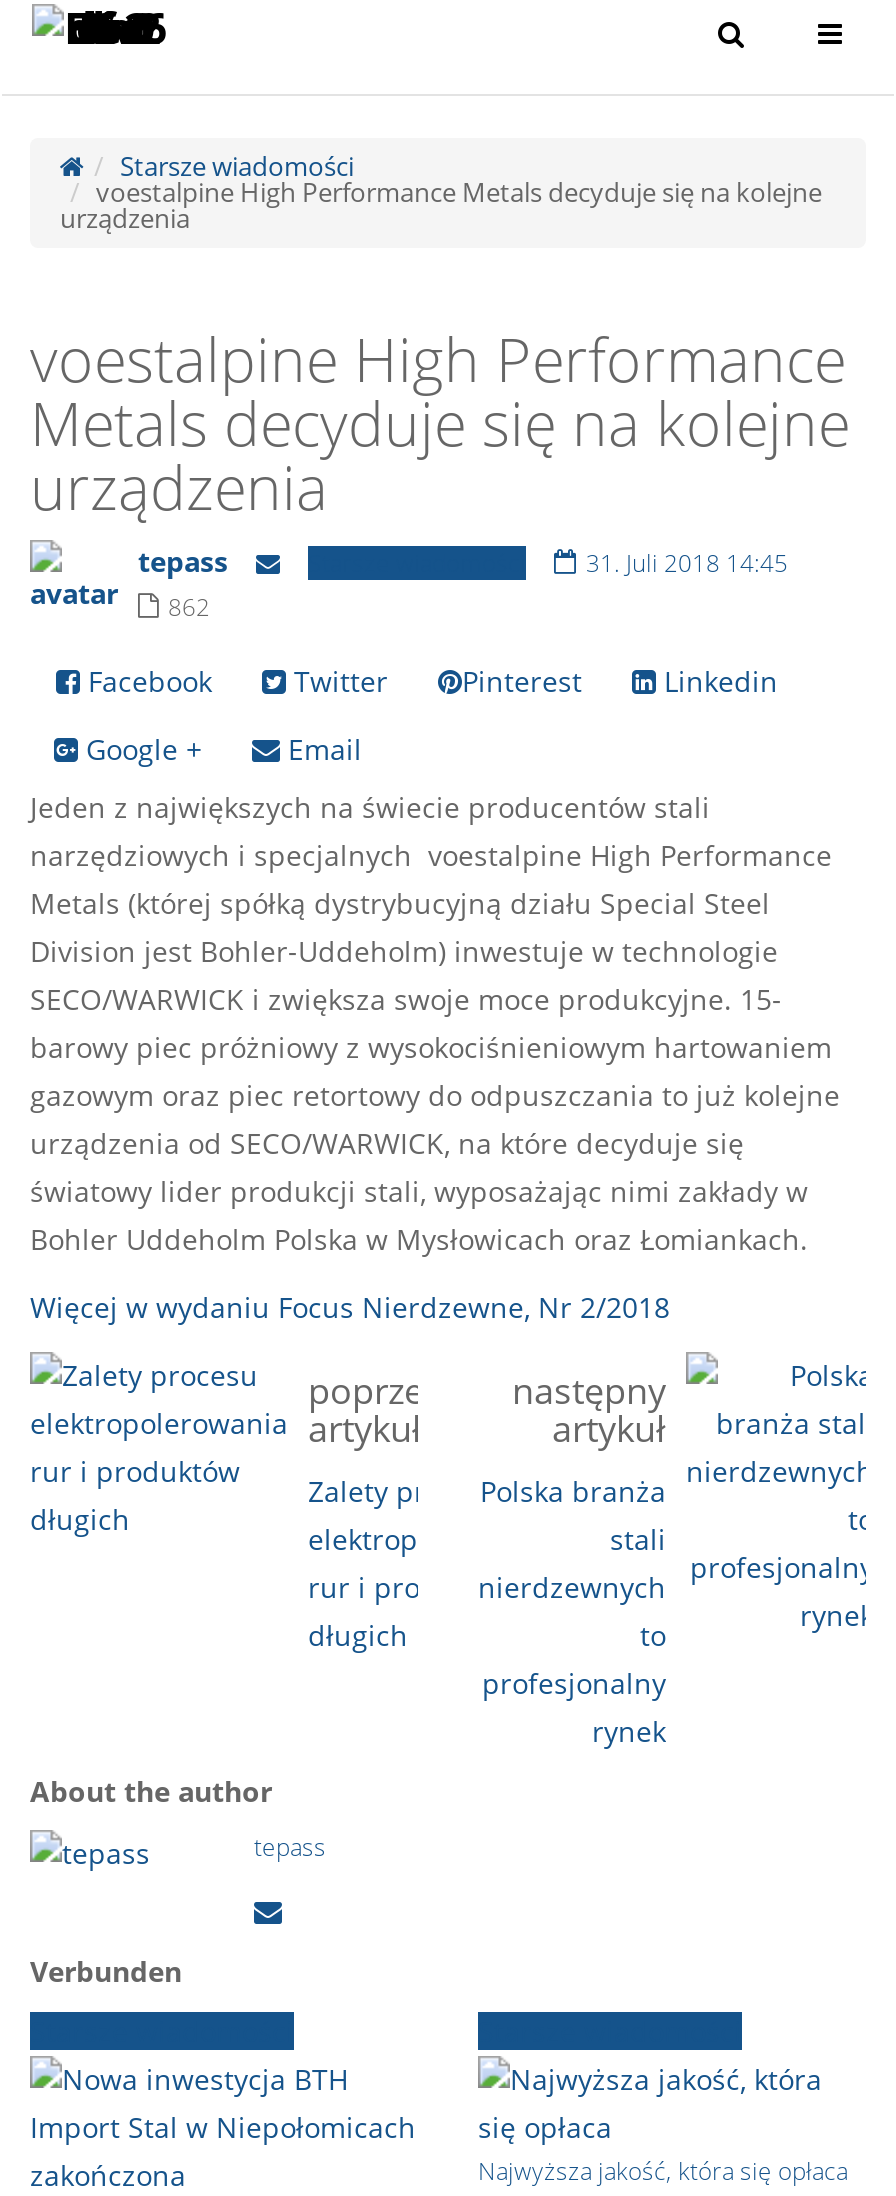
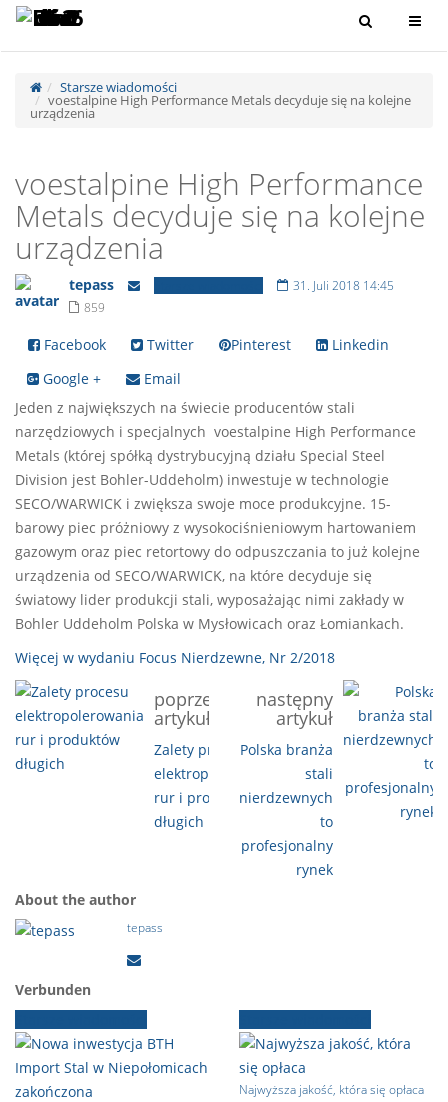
- 862
+ 859
